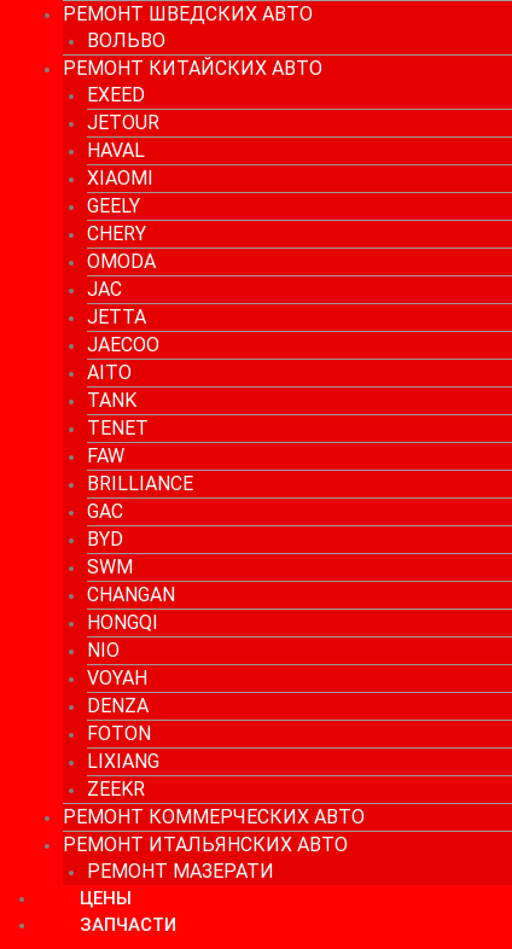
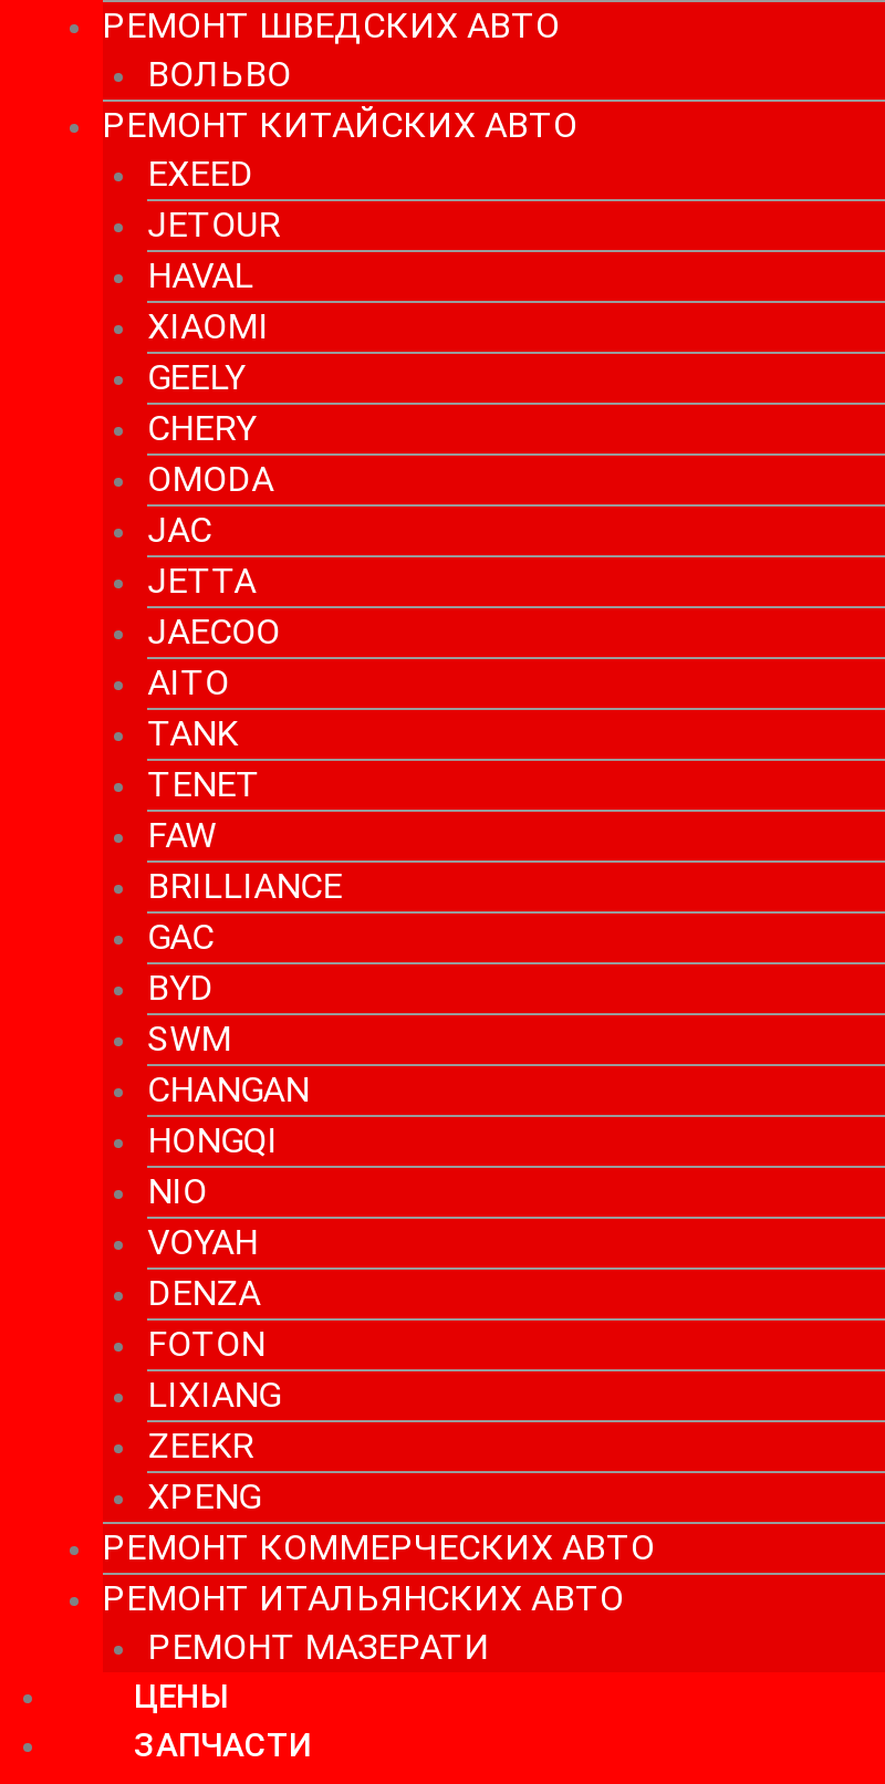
+ XPENG
